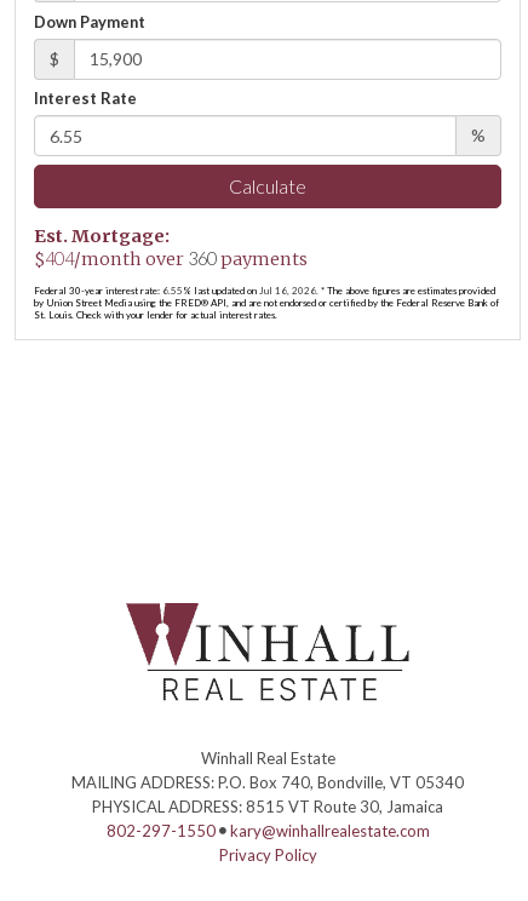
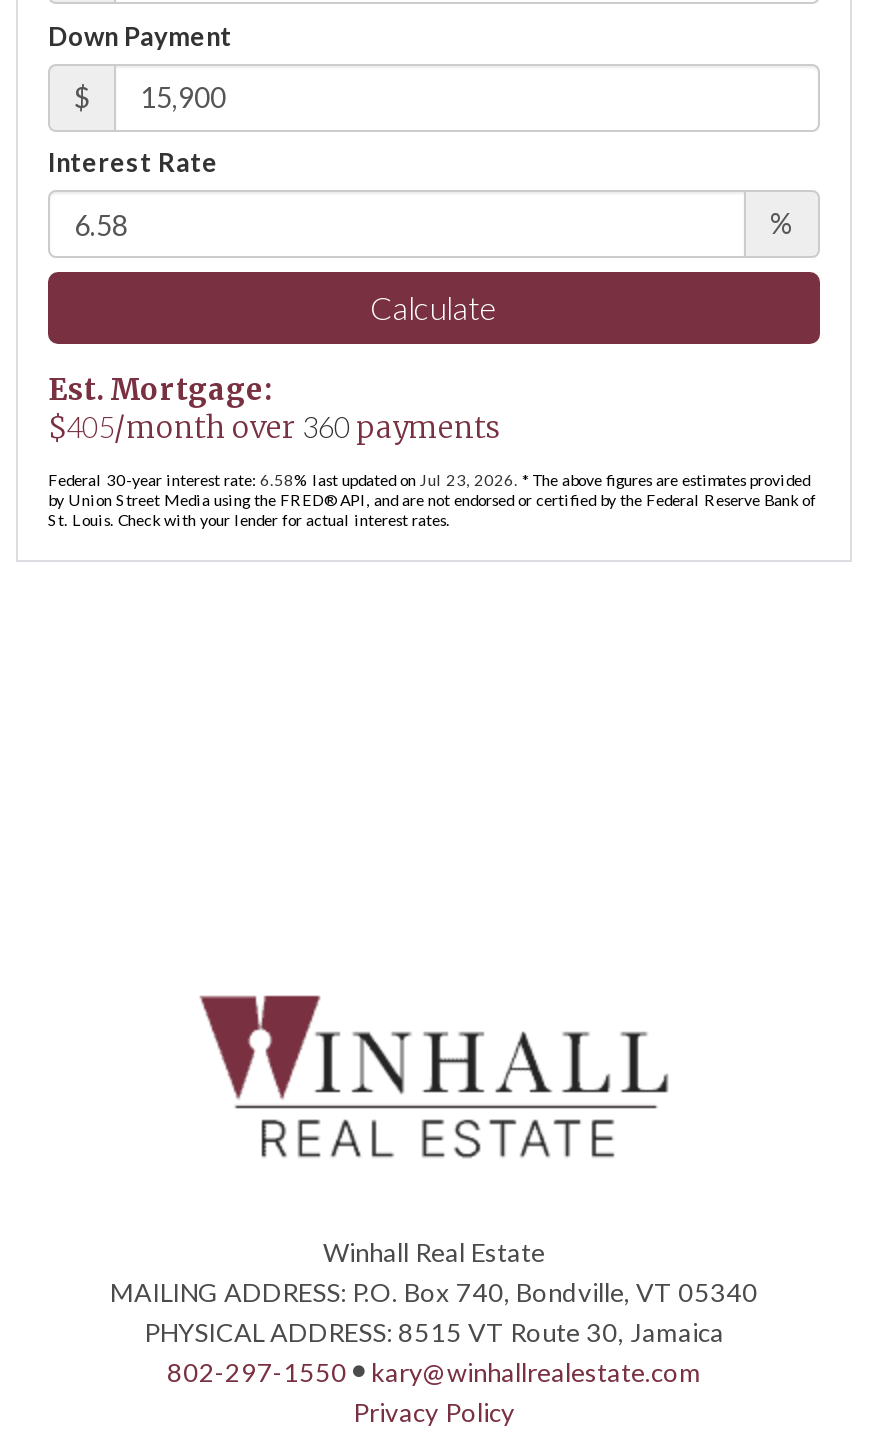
- $404/month over 360 payments
+ $405/month over 360 payments

- Federal 30-year interest rate: 6.55% last updated on Jul 16, 2026. * The above figures are estimates provided
+ Federal 30-year interest rate: 6.58% last updated on Jul 23, 2026. * The above figures are estimates provided
